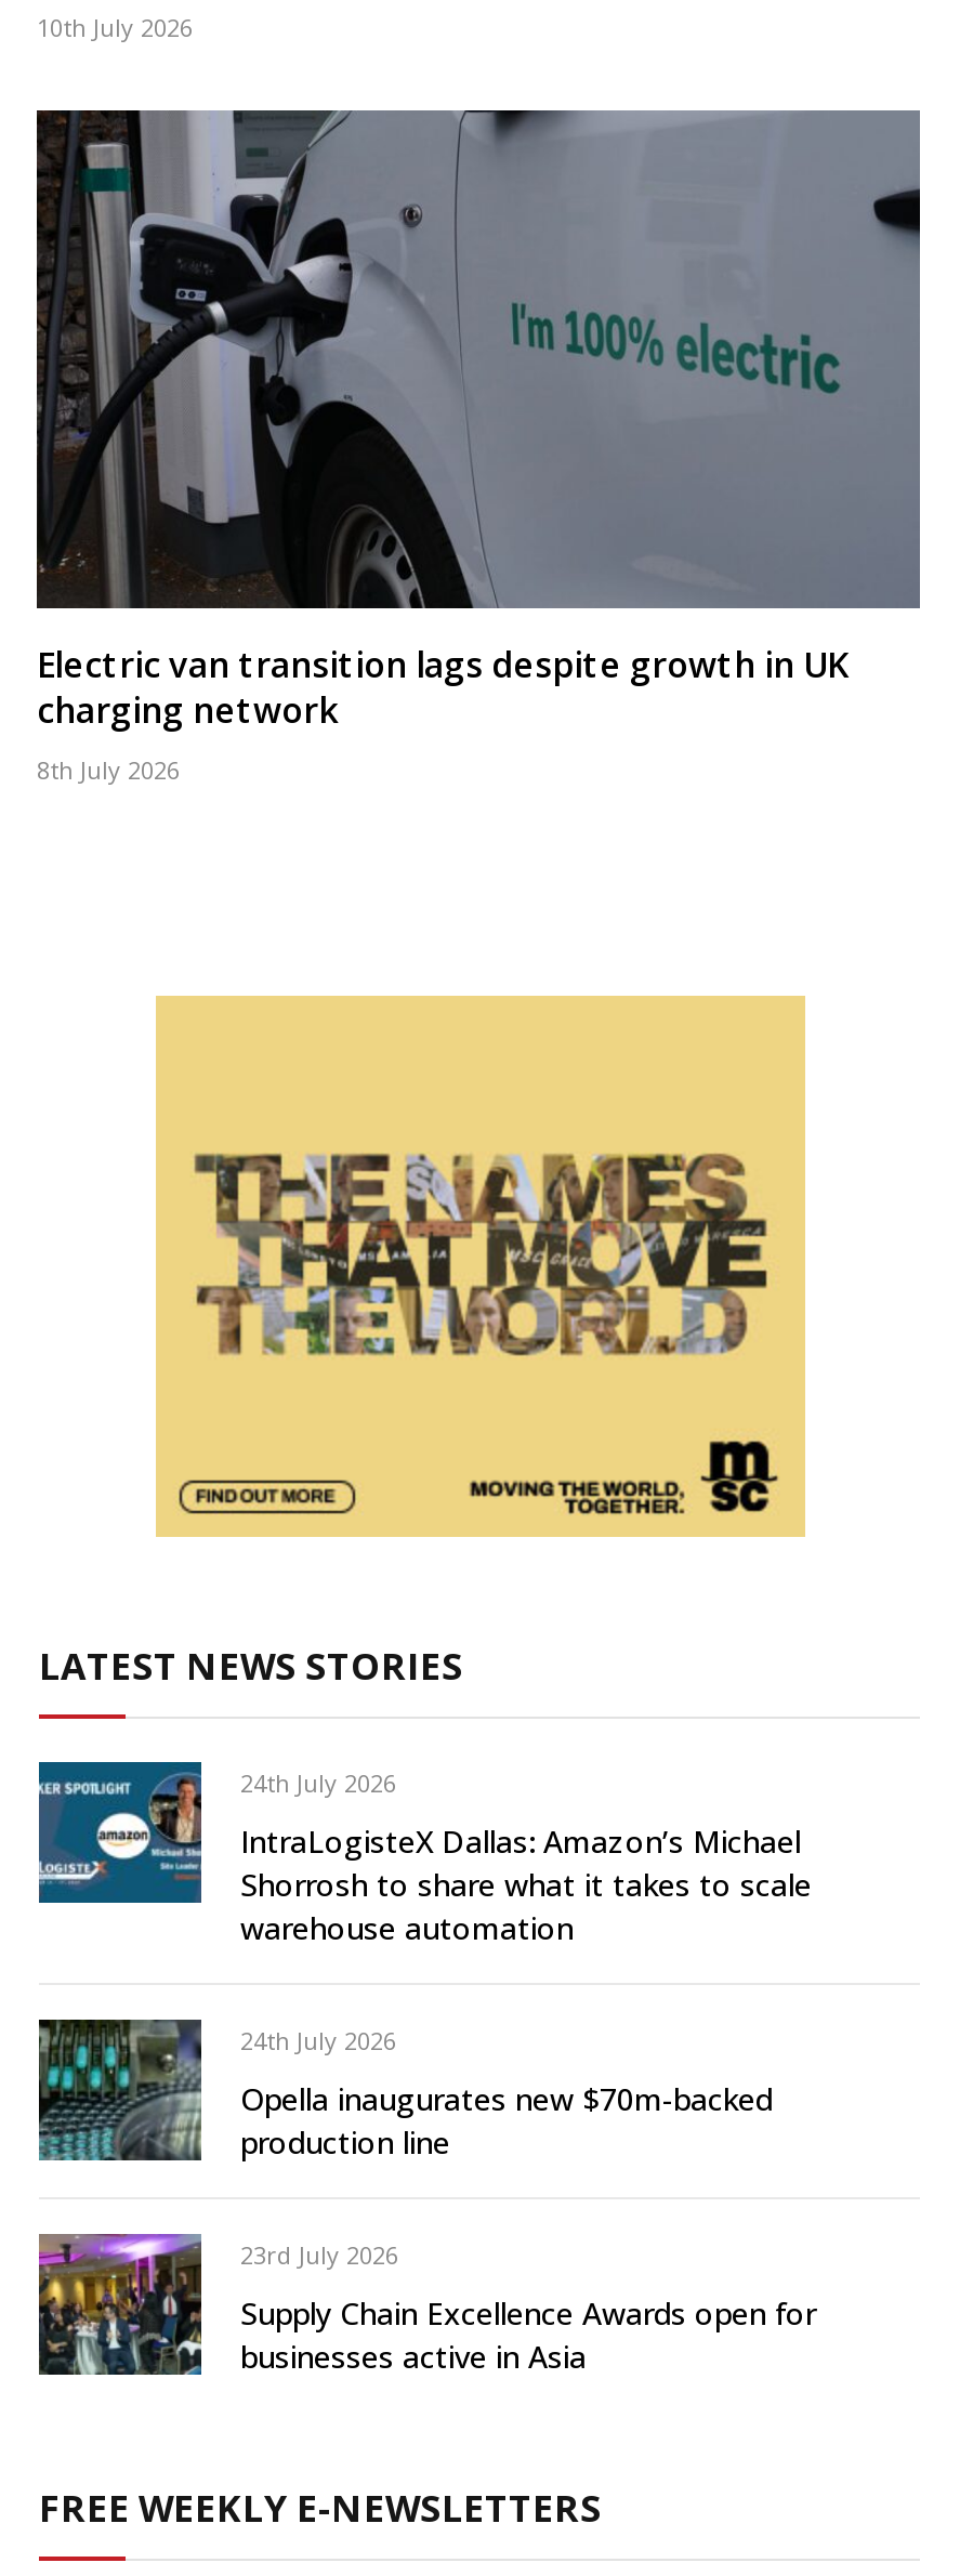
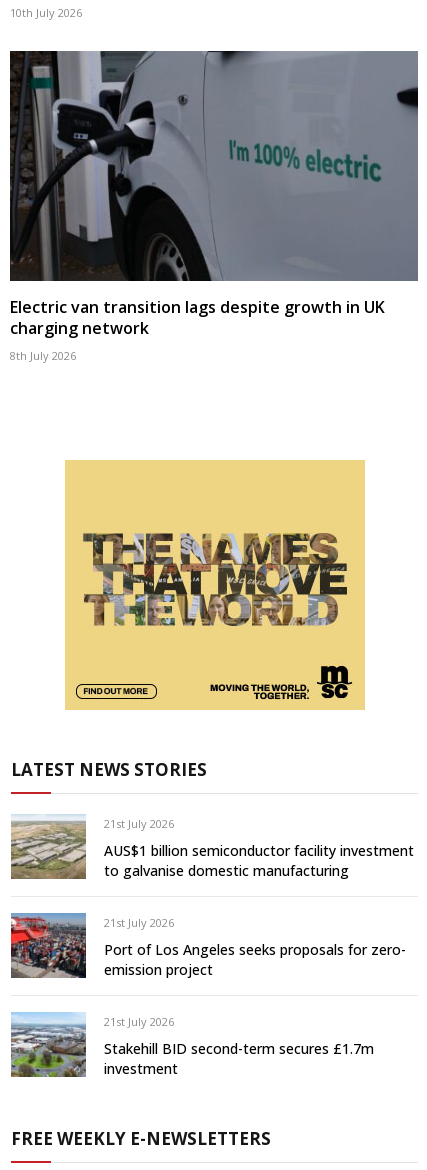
- [image]
- 24th July 2026
+ [image]
+ 21st July 2026

- IntraLogisteX Dallas: Amazon’s Michael
- Shorrosh to share what it takes to scale
- warehouse automation
+ AUS$1 billion semiconductor facility investment
+ to galvanise domestic manufacturing

- [image]
- 24th July 2026
+ [image]
+ 21st July 2026

- Opella inaugurates new $70m-backed
- production line
+ Port of Los Angeles seeks proposals for zero-
+ emission project

- [image]
- 23rd July 2026
+ [image]
+ 21st July 2026

- Supply Chain Excellence Awards open for
- businesses active in Asia
+ Stakehill BID second-term secures £1.7m
+ investment
